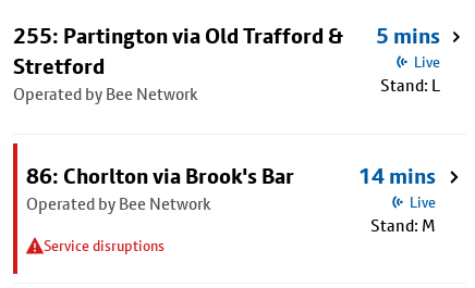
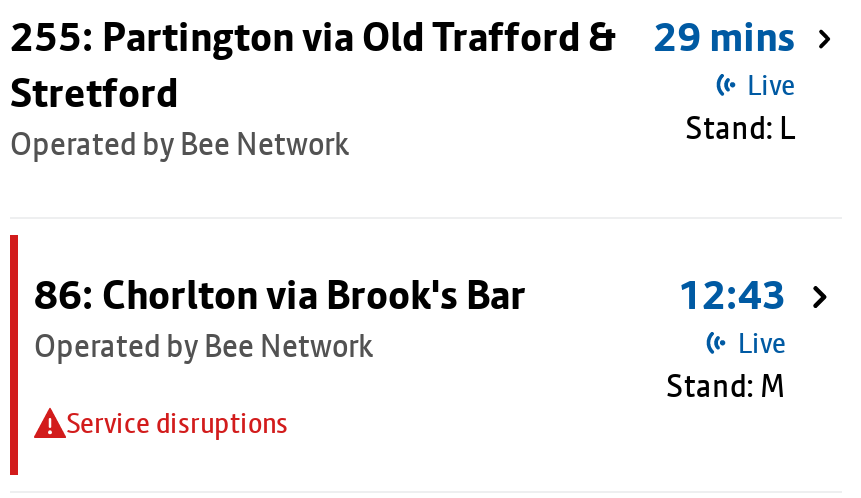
- 255: Partington via Old Trafford & 5 mins
+ 255: Partington via Old Trafford & 29 mins

- 14 mins
+ 12:43
